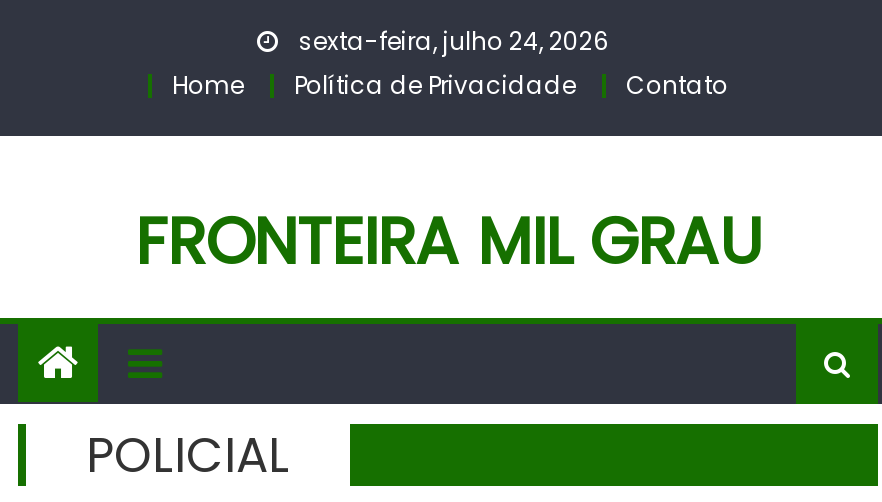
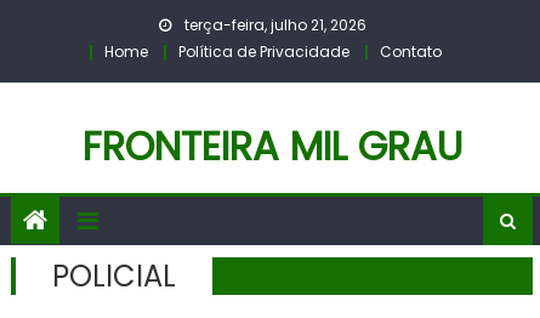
- sexta-feira, julho 24, 2026
+ terça-feira, julho 21, 2026
